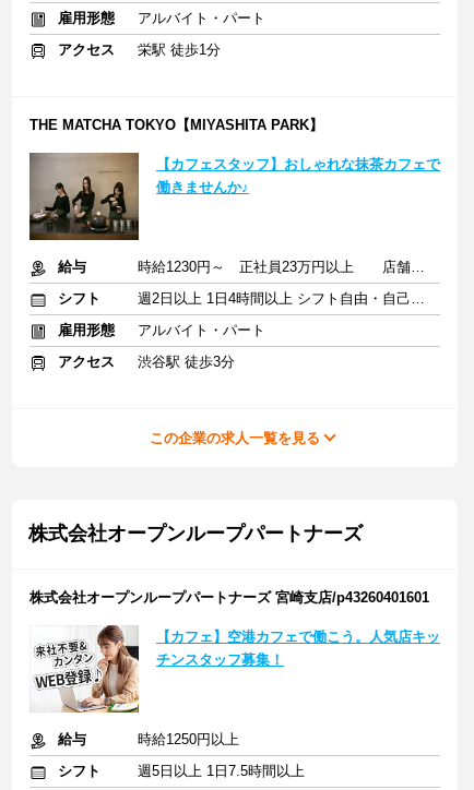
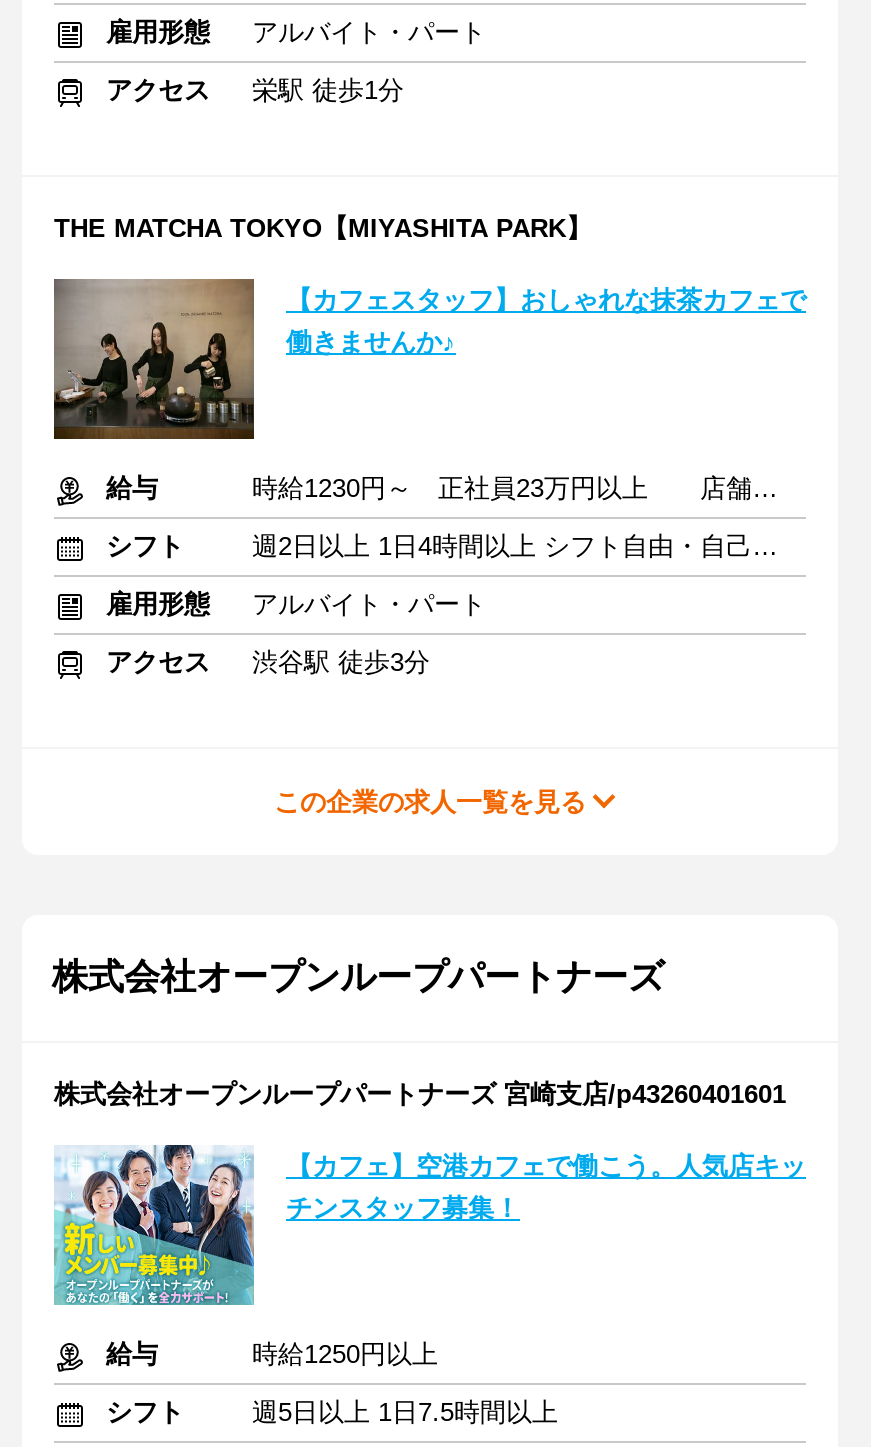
- [image]
+ [image]
